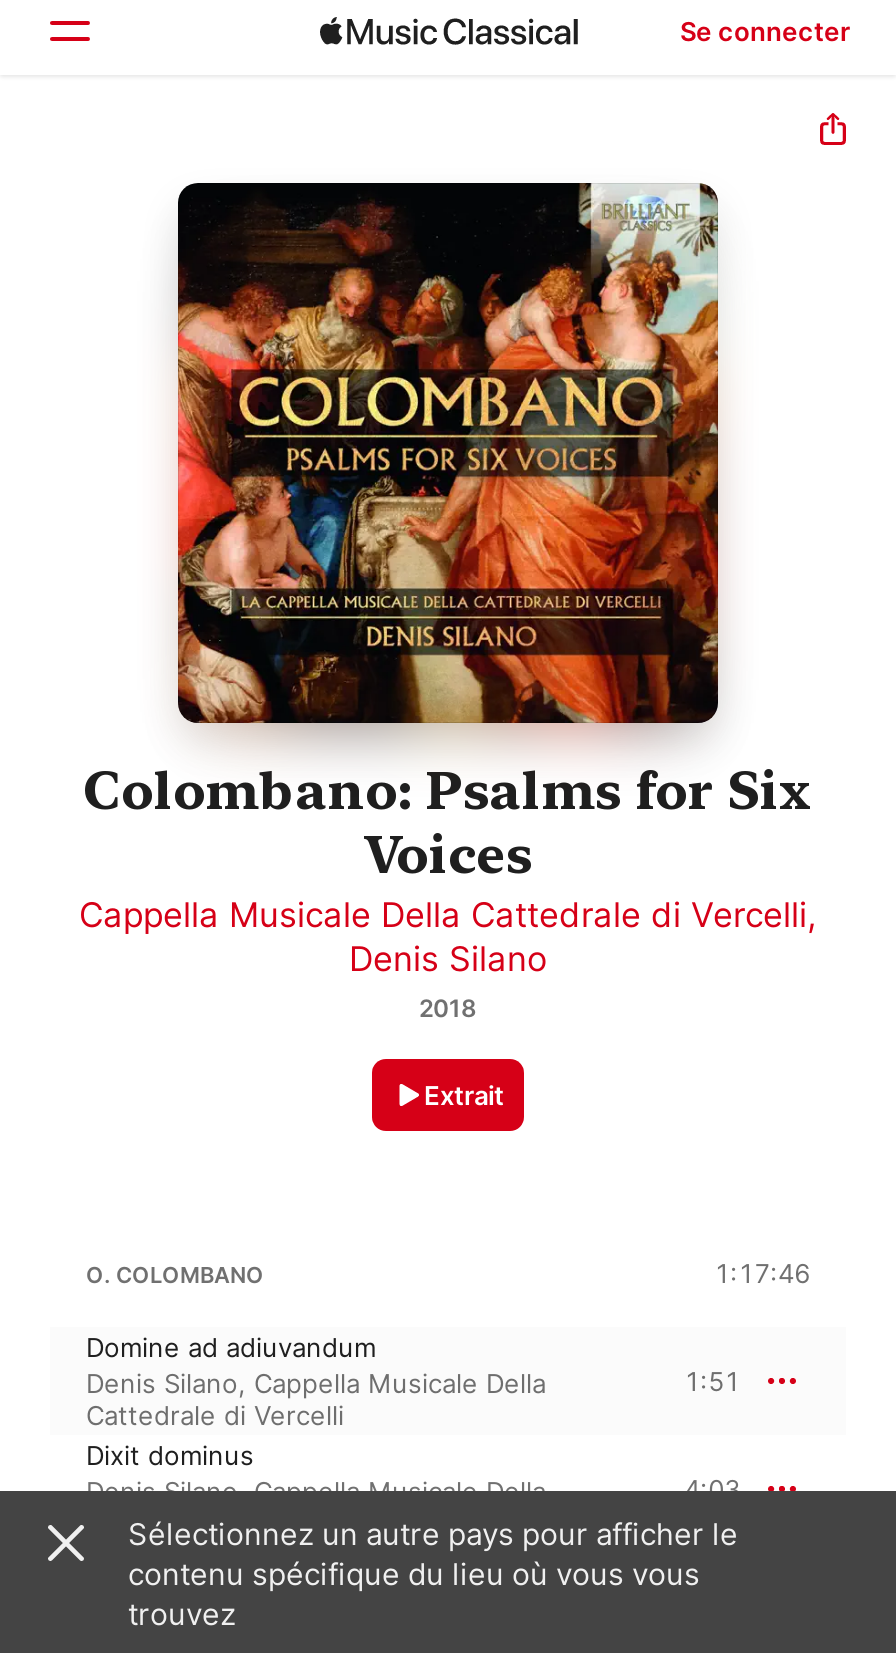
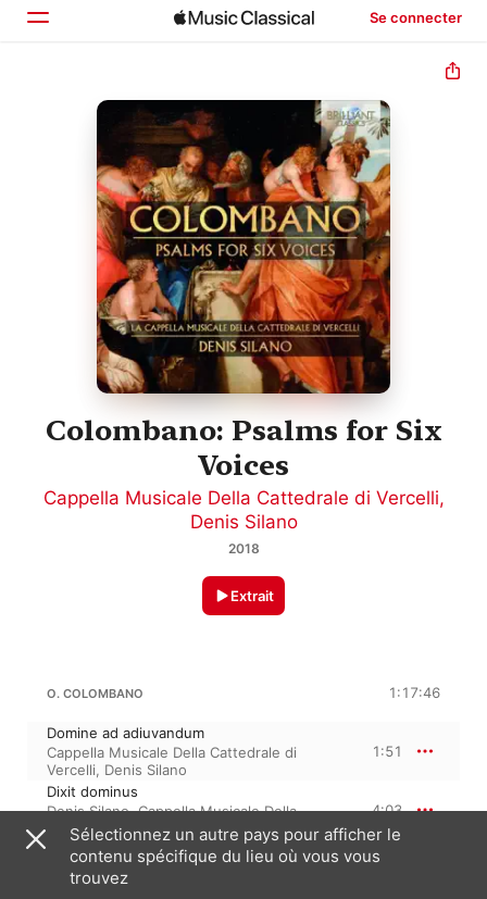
- Denis Silano, Cappella Musicale Della
- Cattedrale di Vercelli
+ Cappella Musicale Della Cattedrale di
+ Vercelli, Denis Silano
